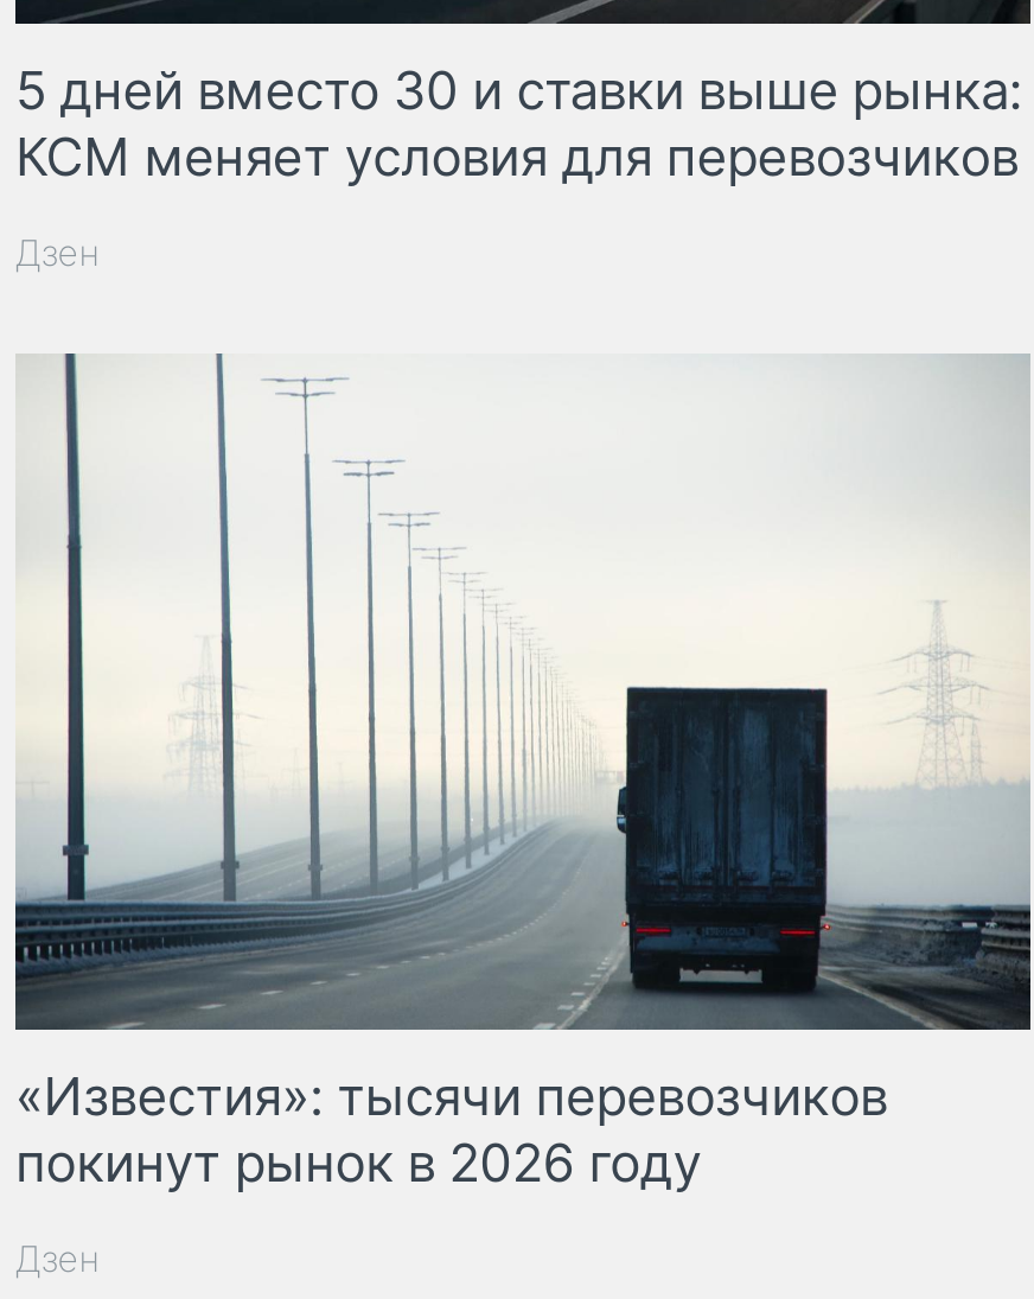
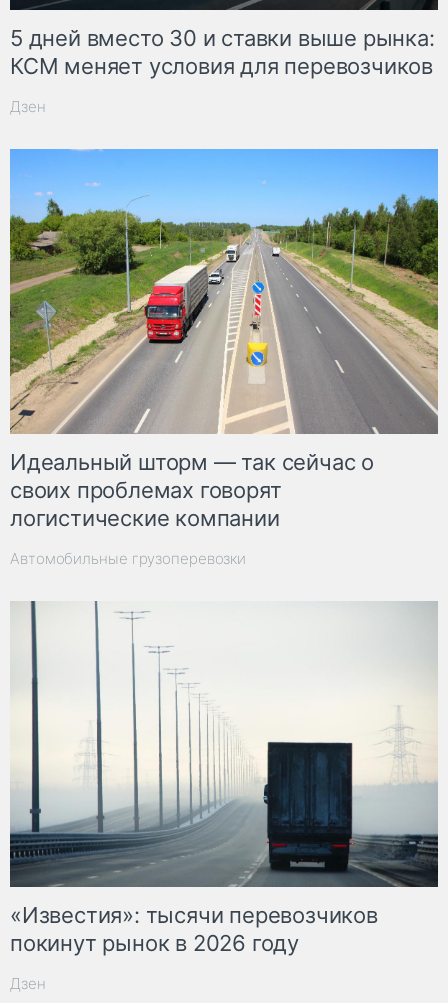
+ [image]
+ Идеальный шторм — так сейчас о
+ своих проблемах говорят
+ логистические компании
+ Автомобильные грузоперевозки
